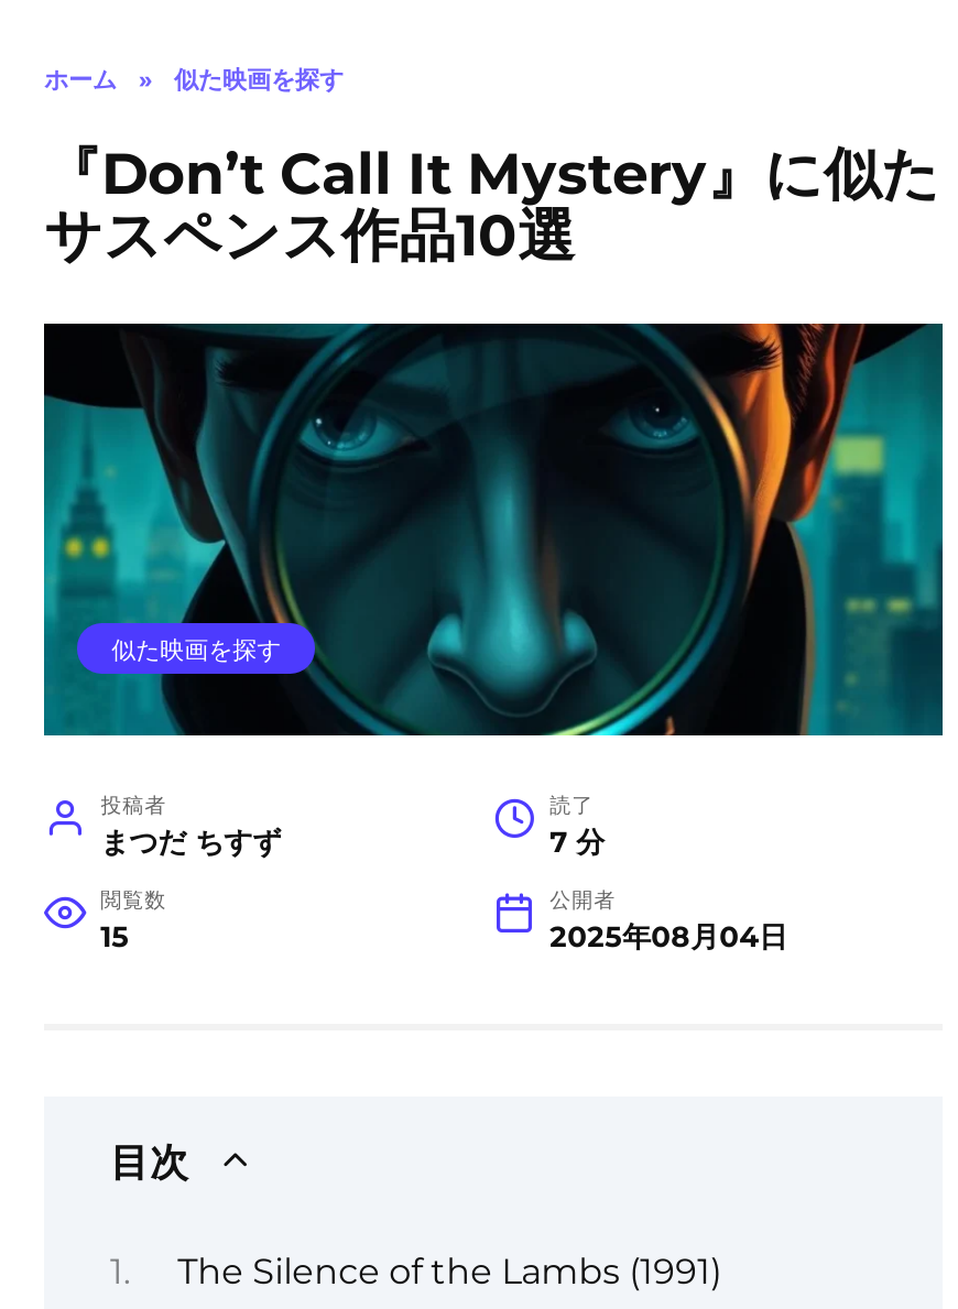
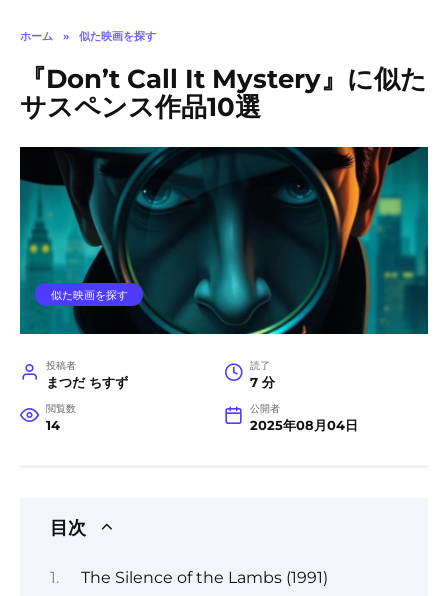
- 15
+ 14
